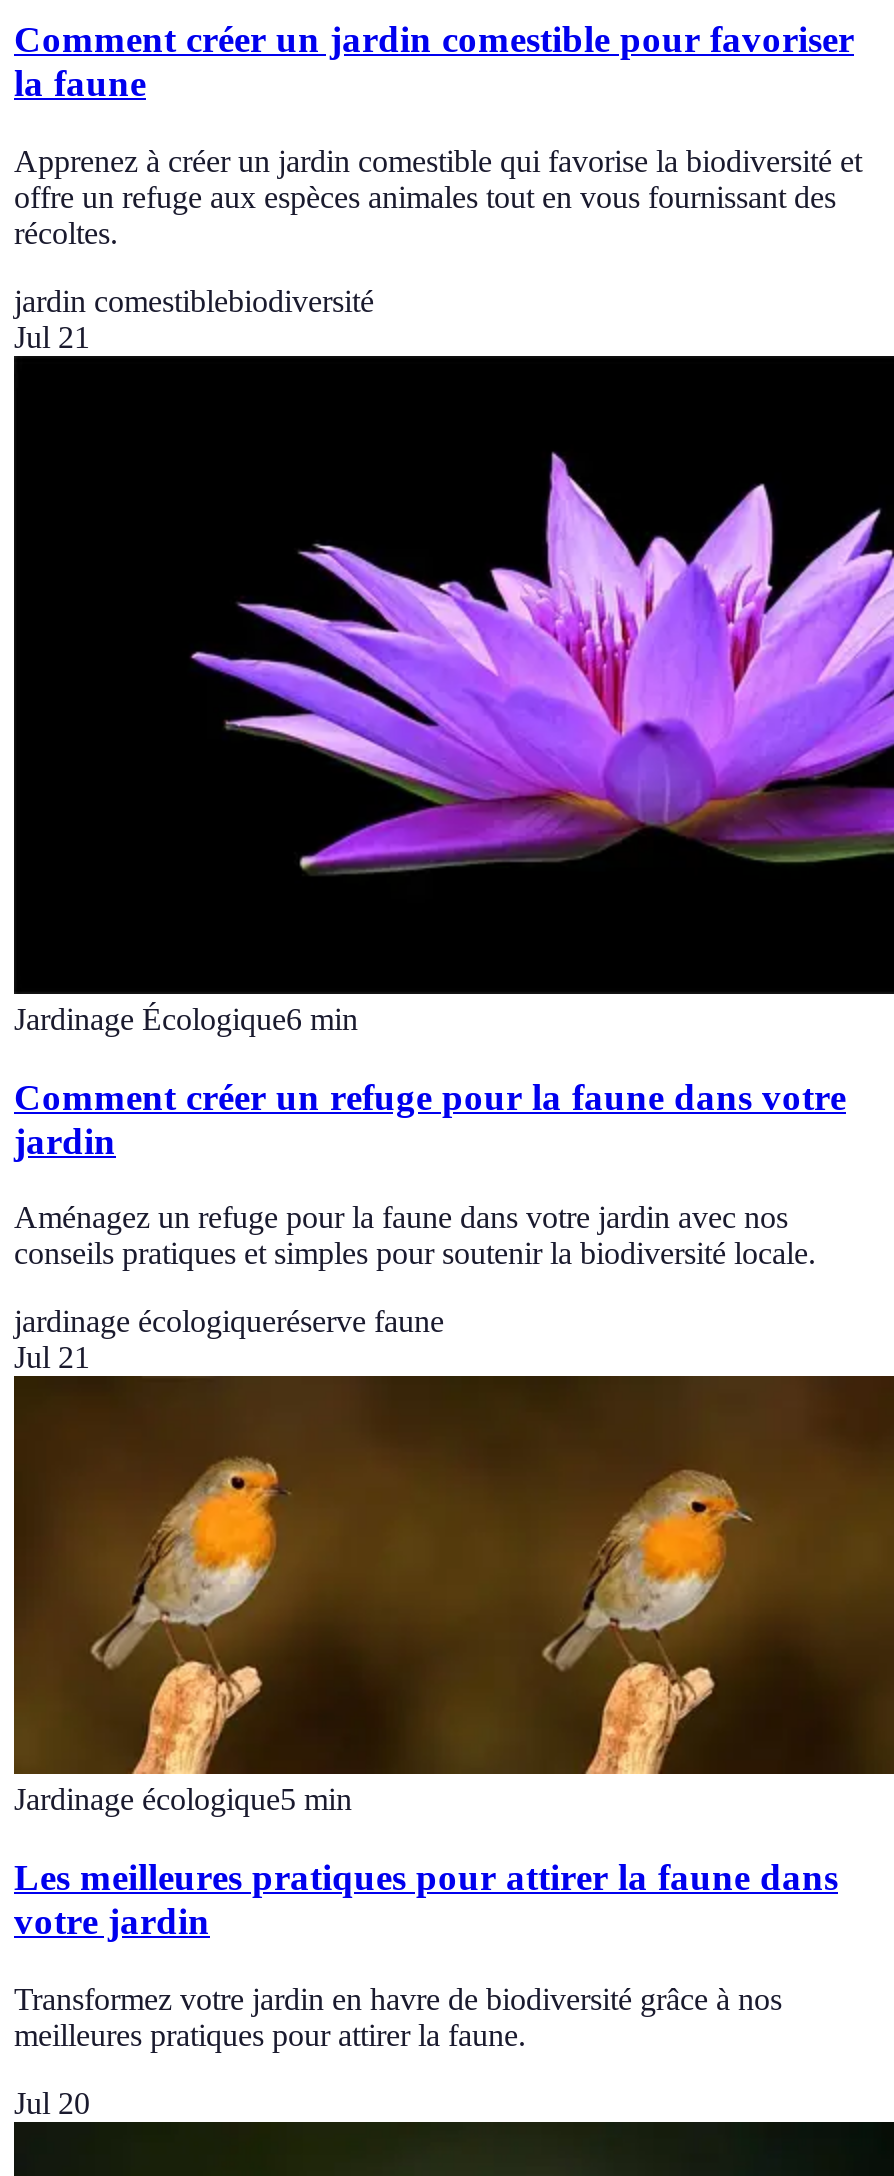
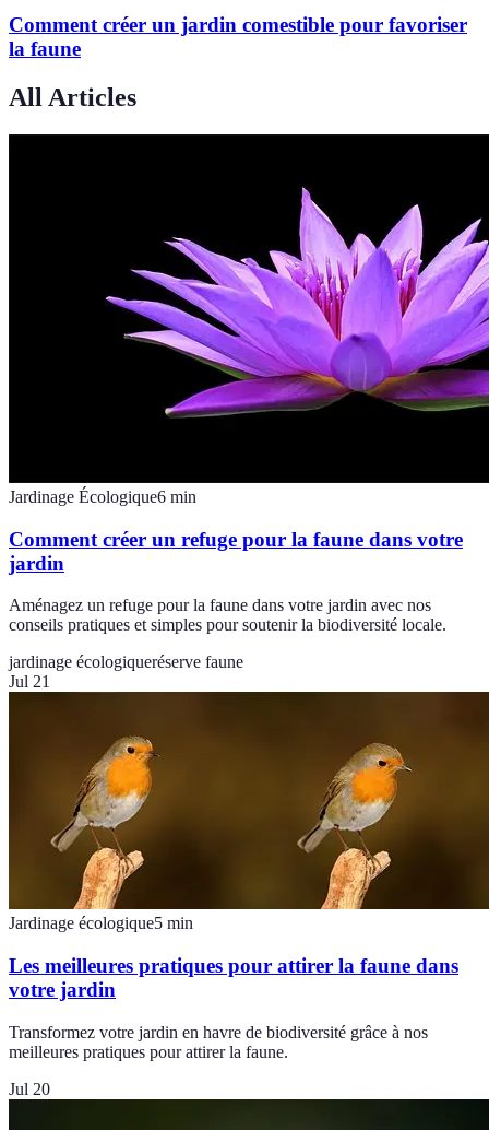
- Apprenez à créer un jardin comestible qui favorise la biodiversité et
- offre un refuge aux espèces animales tout en vous fournissant des
- récoltes.
- jardin comestiblebiodiversité
- Jul 21
+ All Articles
